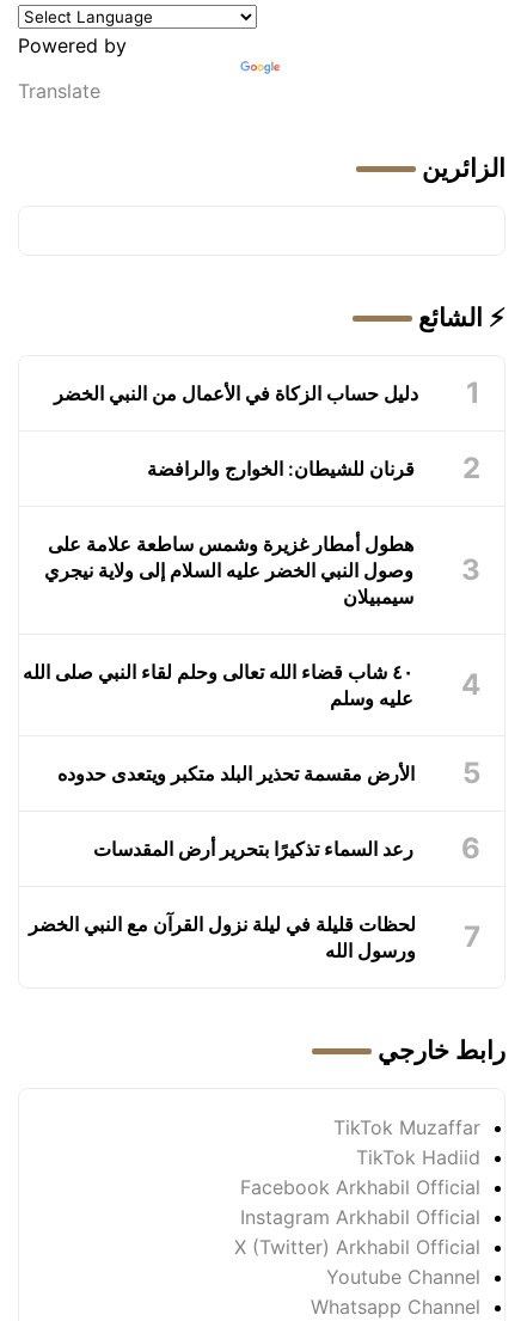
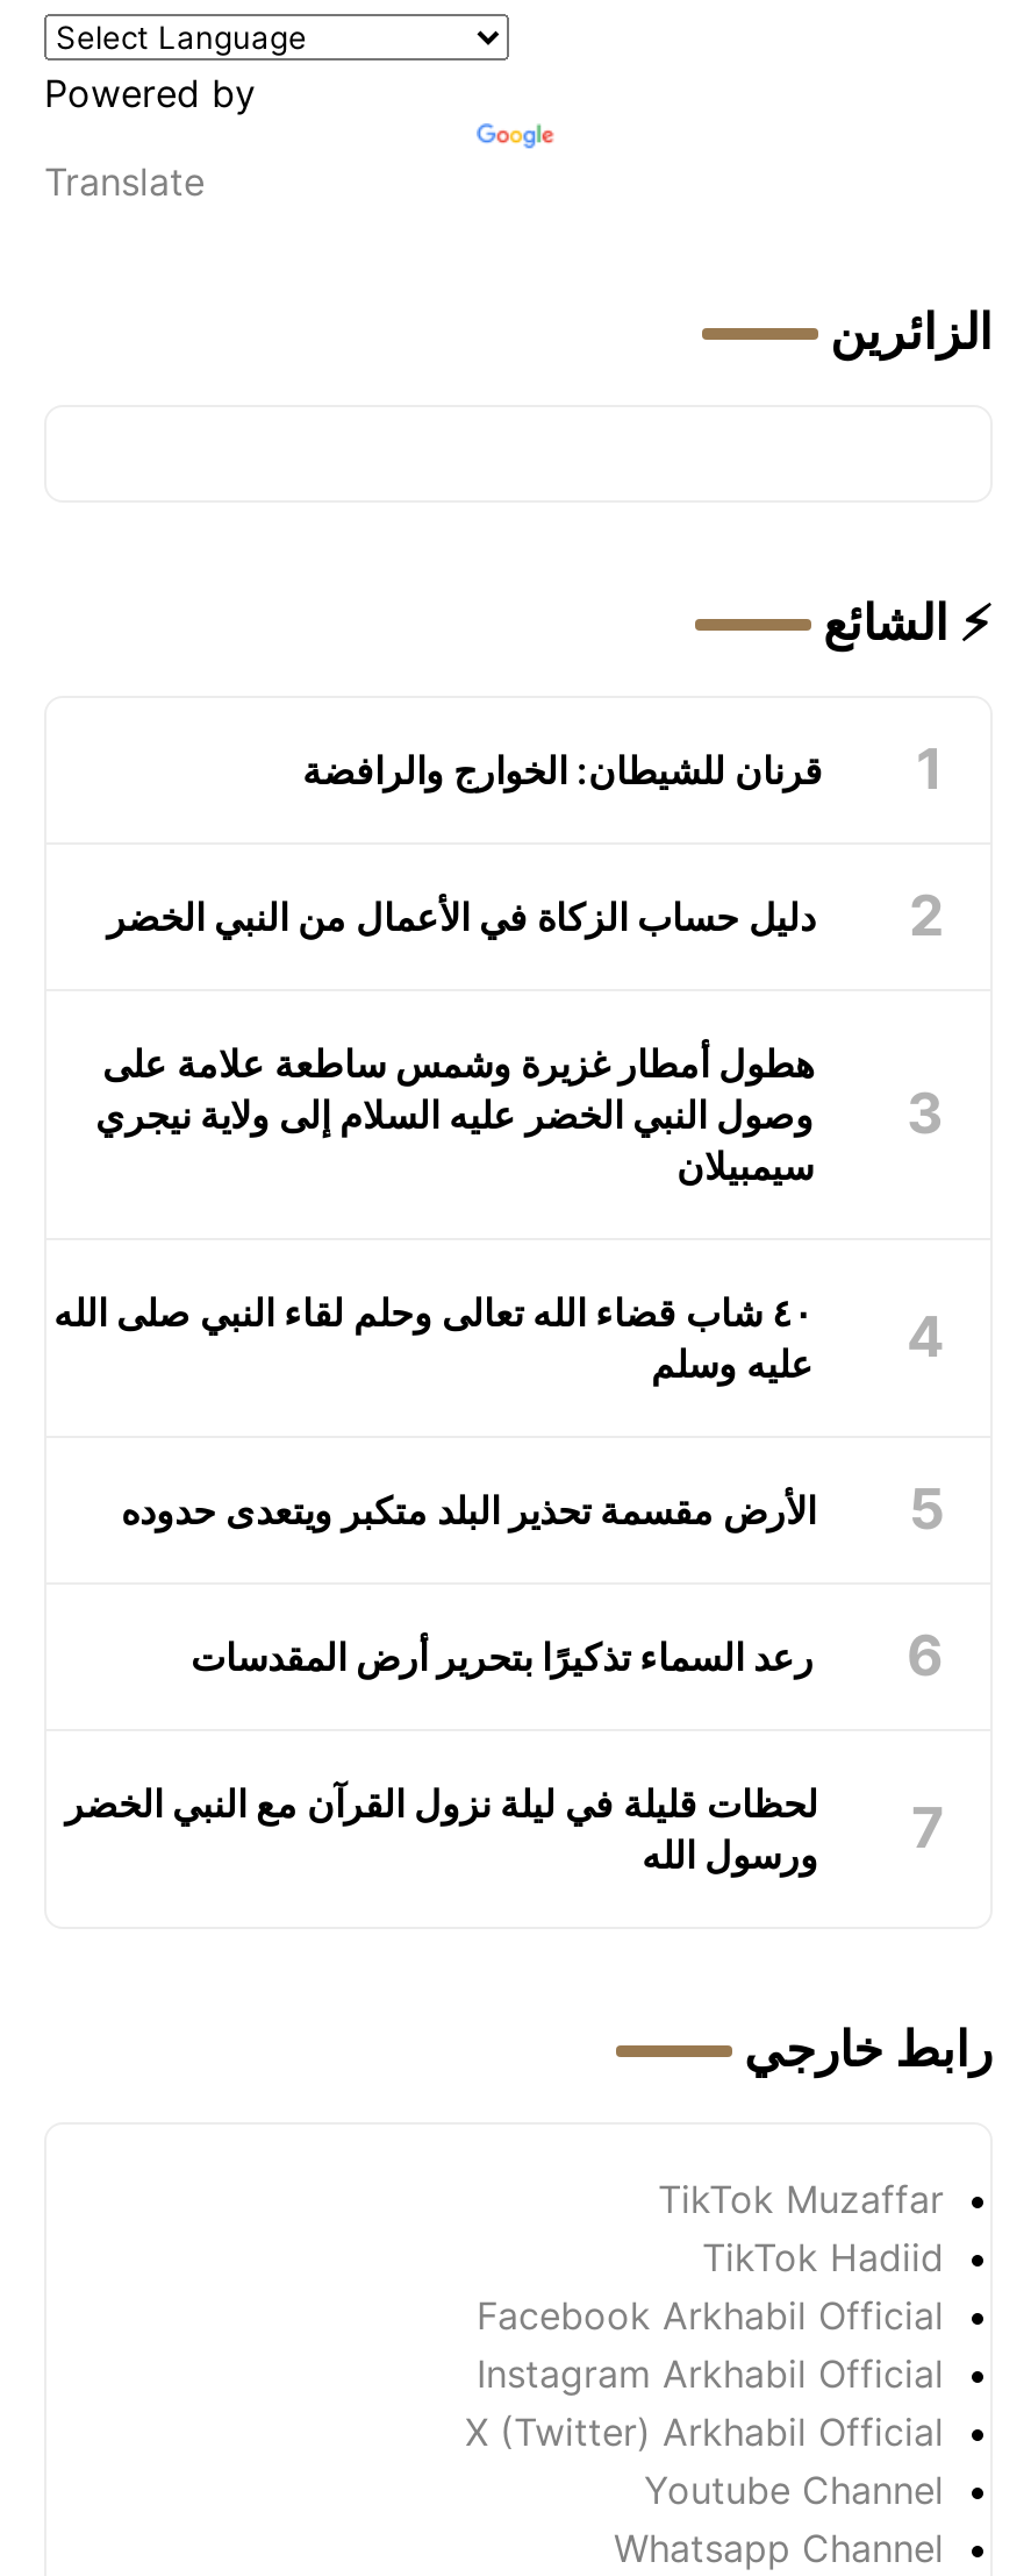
moved down: دليل حساب الزكاة في الأعمال من النبي الخضر

moved up: قرنان للشيطان: الخوارج والرافضة
